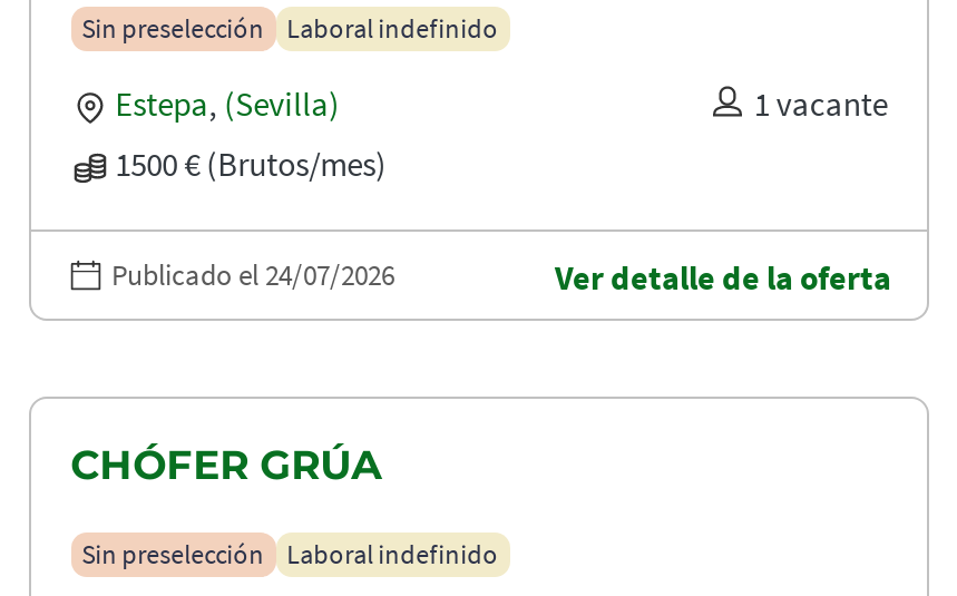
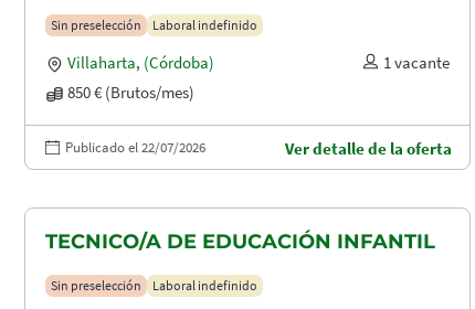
- Estepa, (Sevilla)
+ Villaharta, (Córdoba)

- 1500 € (Brutos/mes)
+ 850 € (Brutos/mes)

- Publicado el 24/07/2026
+ Publicado el 22/07/2026

- CHÓFER GRÚA
+ TECNICO/A DE EDUCACIÓN INFANTIL
